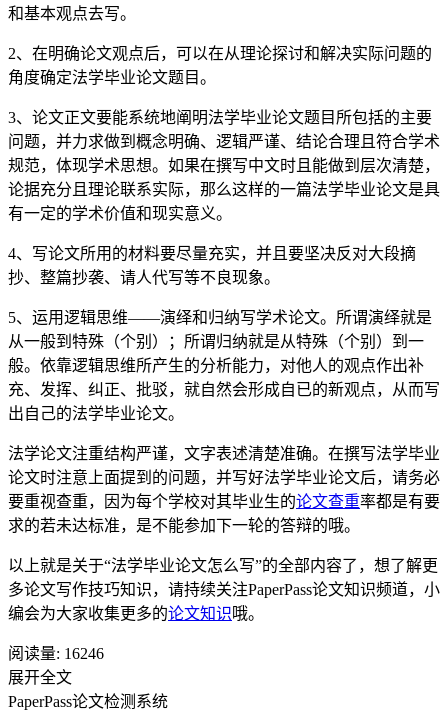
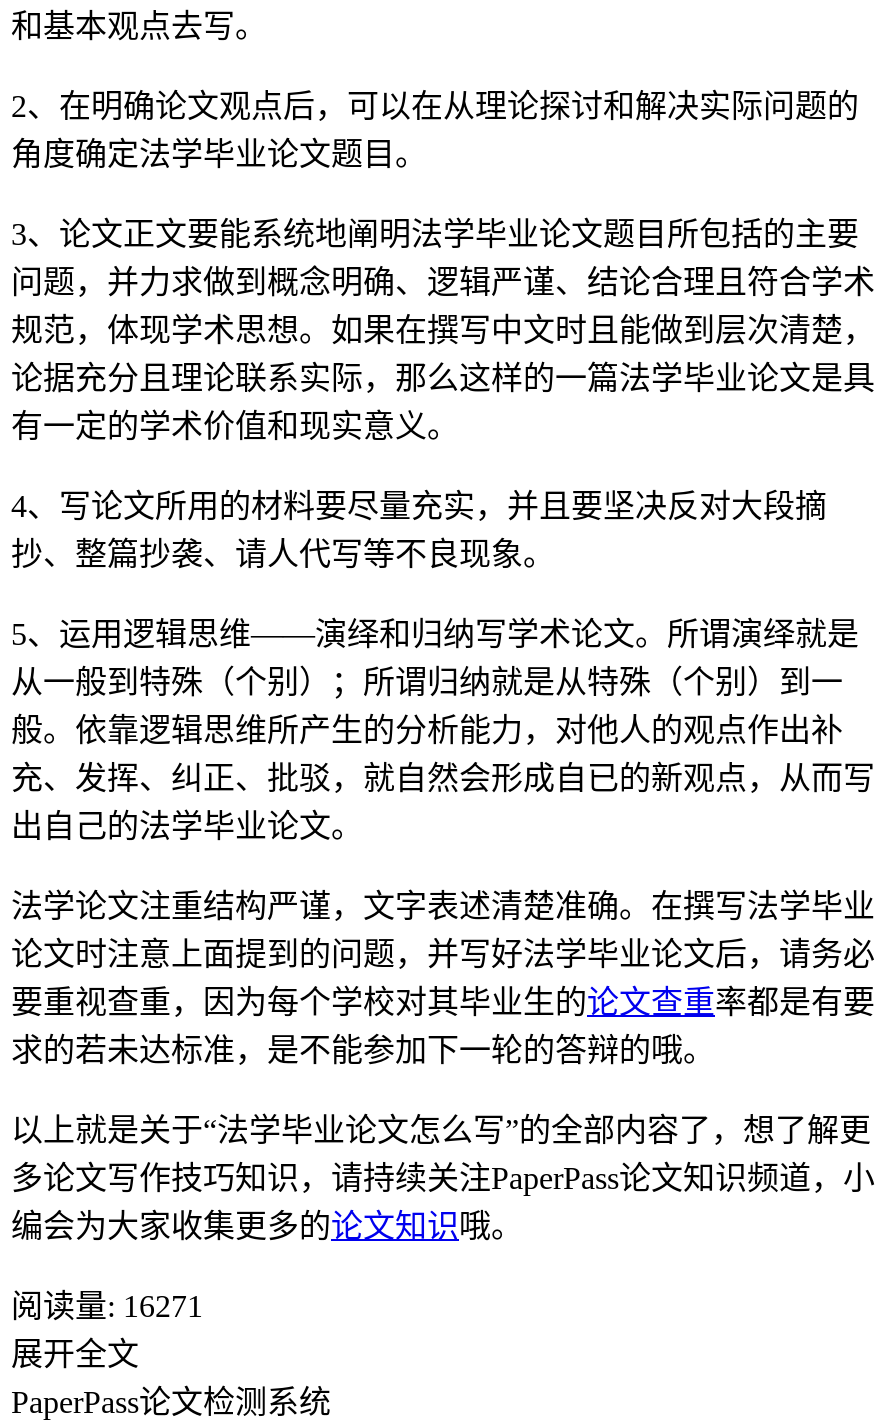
- 阅读量: 16246
+ 阅读量: 16271
